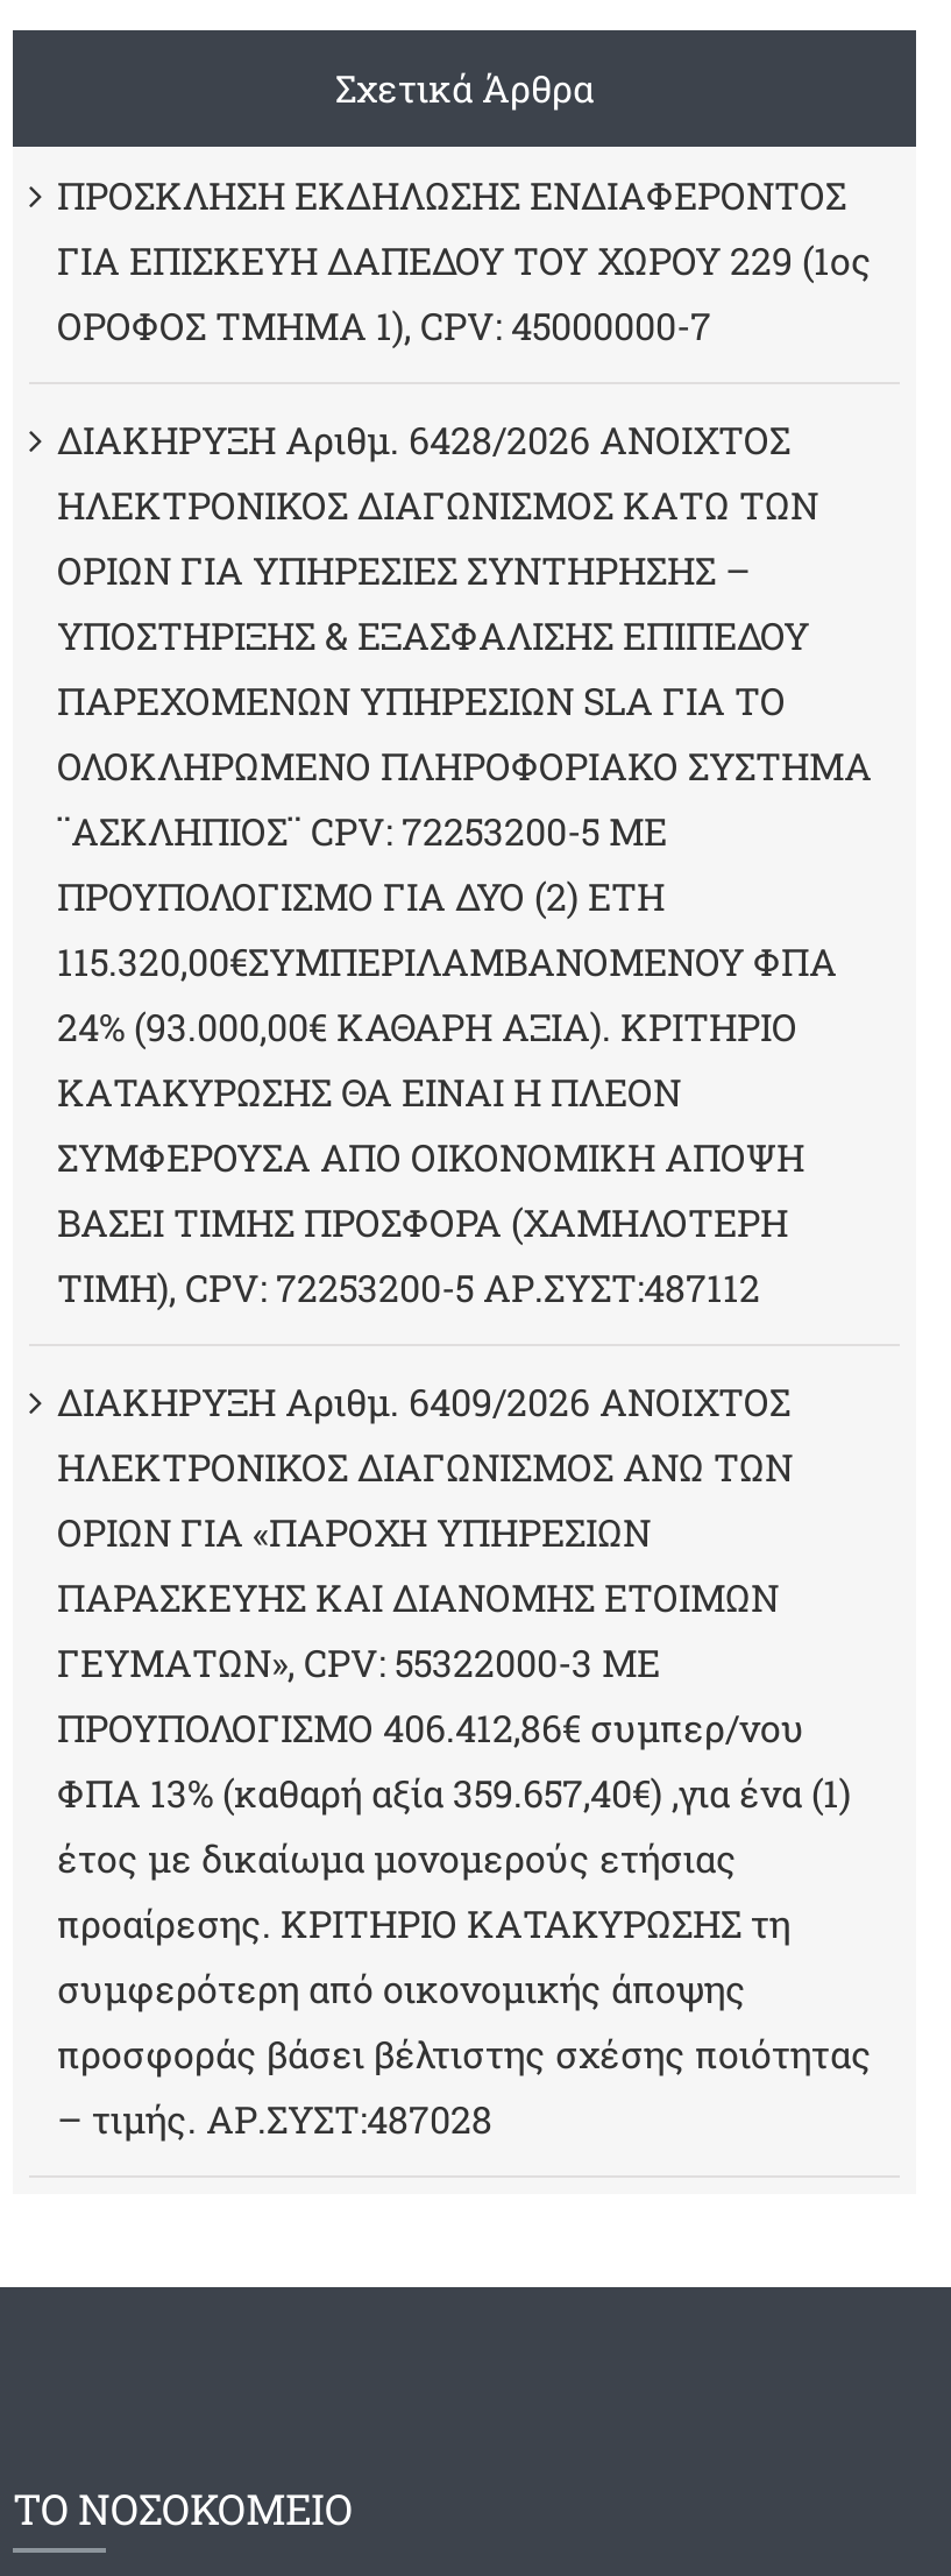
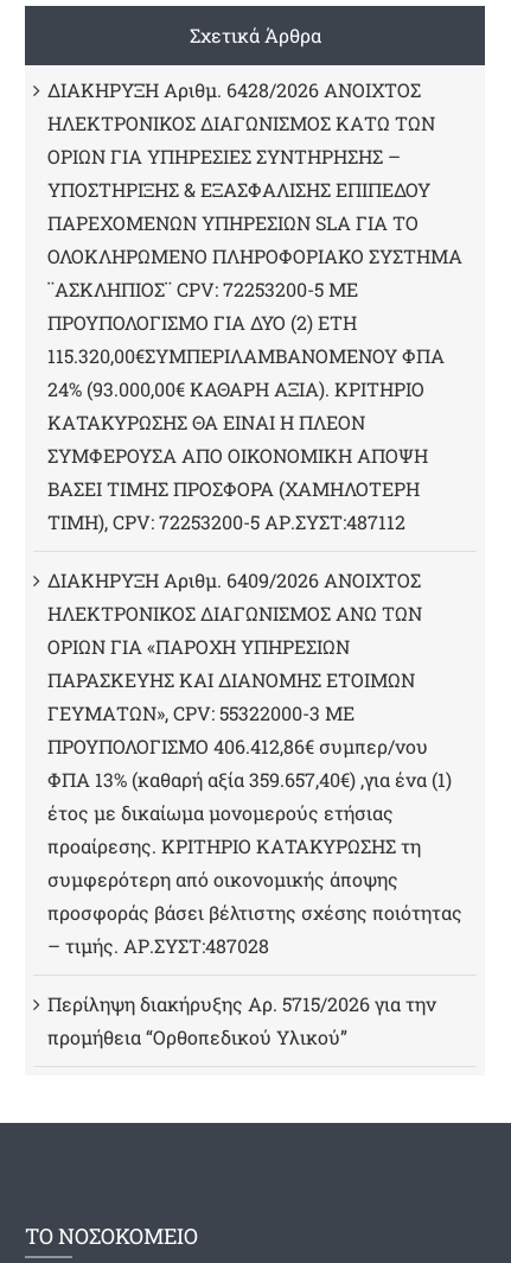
- ΠΡΟΣΚΛΗΣΗ ΕΚΔΗΛΩΣΗΣ ΕΝΔΙΑΦΕΡΟΝΤΟΣ
- ΓΙΑ ΕΠΙΣΚΕΥΗ ΔΑΠΕΔΟΥ ΤΟΥ ΧΩΡΟΥ 229 (1ος
- ΟΡΟΦΟΣ ΤΜΗΜΑ 1), CPV: 45000000-7

moved up: ΔΙΑΚΗΡΥΞΗ Αριθμ. 6428/2026 ΑΝΟΙΧΤΟΣ | ΗΛΕΚΤΡΟΝΙΚΟΣ ΔΙΑΓΩΝΙΣΜΟΣ ΚΑΤΩ ΤΩΝ | ΟΡΙΩΝ ΓΙΑ ΥΠΗΡΕΣΙΕΣ ΣΥΝΤΗΡΗΣΗΣ – | ... | προσφοράς βάσει βέλτιστης σχέσης ποιότητας | – τιμής. ΑΡ.ΣΥΣΤ:487028

+ Περίληψη διακήρυξης Αρ. 5715/2026 για την
+ προμήθεια “Ορθοπεδικού Υλικού”
